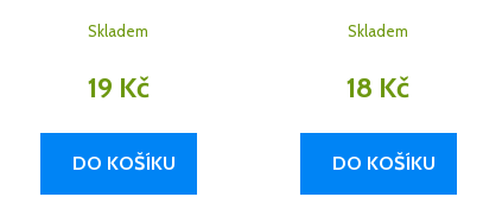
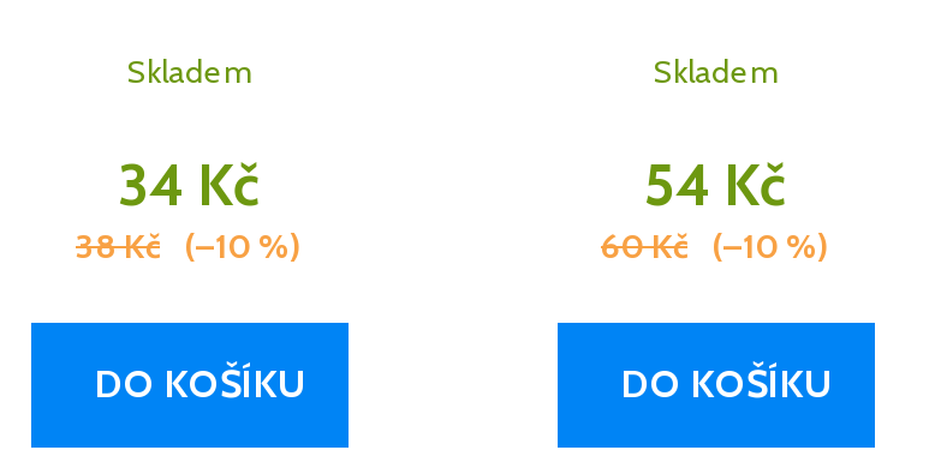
- 19 Kč
+ 34 Kč
+ 38 Kč (–10 %)

- 18 Kč
+ 54 Kč
+ 60 Kč (–10 %)
